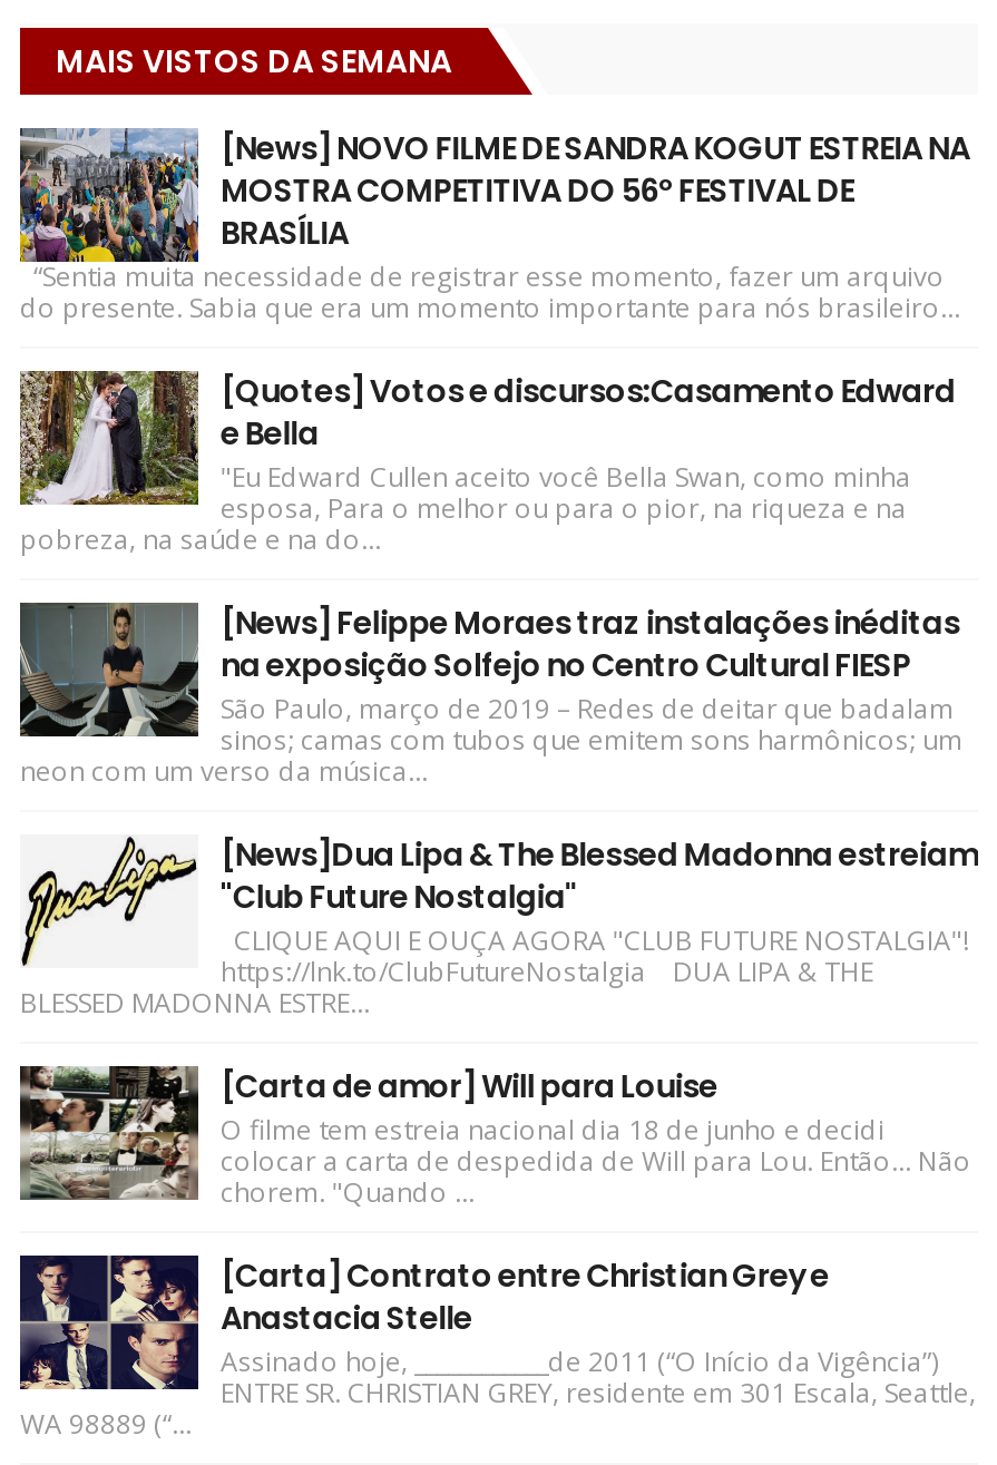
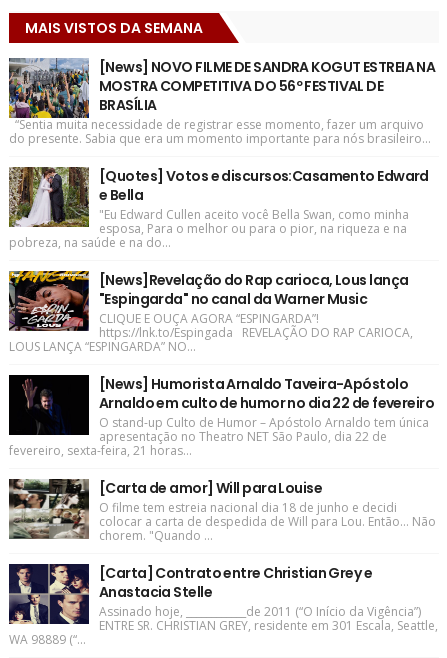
- [image]
- [News] Felippe Moraes traz instalações inéditas
- na exposição Solfejo no Centro Cultural FIESP
- São Paulo, março de 2019 – Redes de deitar que badalam
- sinos; camas com tubos que emitem sons harmônicos; um
- neon com um verso da música...
+ [image]
+ [News]Revelação do Rap carioca, Lous lança
+ "Espingarda" no canal da Warner Music
+ CLIQUE E OUÇA AGORA “ESPINGARDA”!
+ https://lnk.to/Espingada REVELAÇÃO DO RAP CARIOCA,
+ LOUS LANÇA “ESPINGARDA” NO...

- [image]
- [News]Dua Lipa & The Blessed Madonna estreiam
- "Club Future Nostalgia"
- CLIQUE AQUI E OUÇA AGORA "CLUB FUTURE NOSTALGIA"!
- https://lnk.to/ClubFutureNostalgia DUA LIPA & THE
- BLESSED MADONNA ESTRE...
+ [image]
+ [News] Humorista Arnaldo Taveira-Apóstolo
+ Arnaldo em culto de humor no dia 22 de fevereiro
+ O stand-up Culto de Humor – Apóstolo Arnaldo tem única
+ apresentação no Theatro NET São Paulo, dia 22 de
+ fevereiro, sexta-feira, 21 horas...
